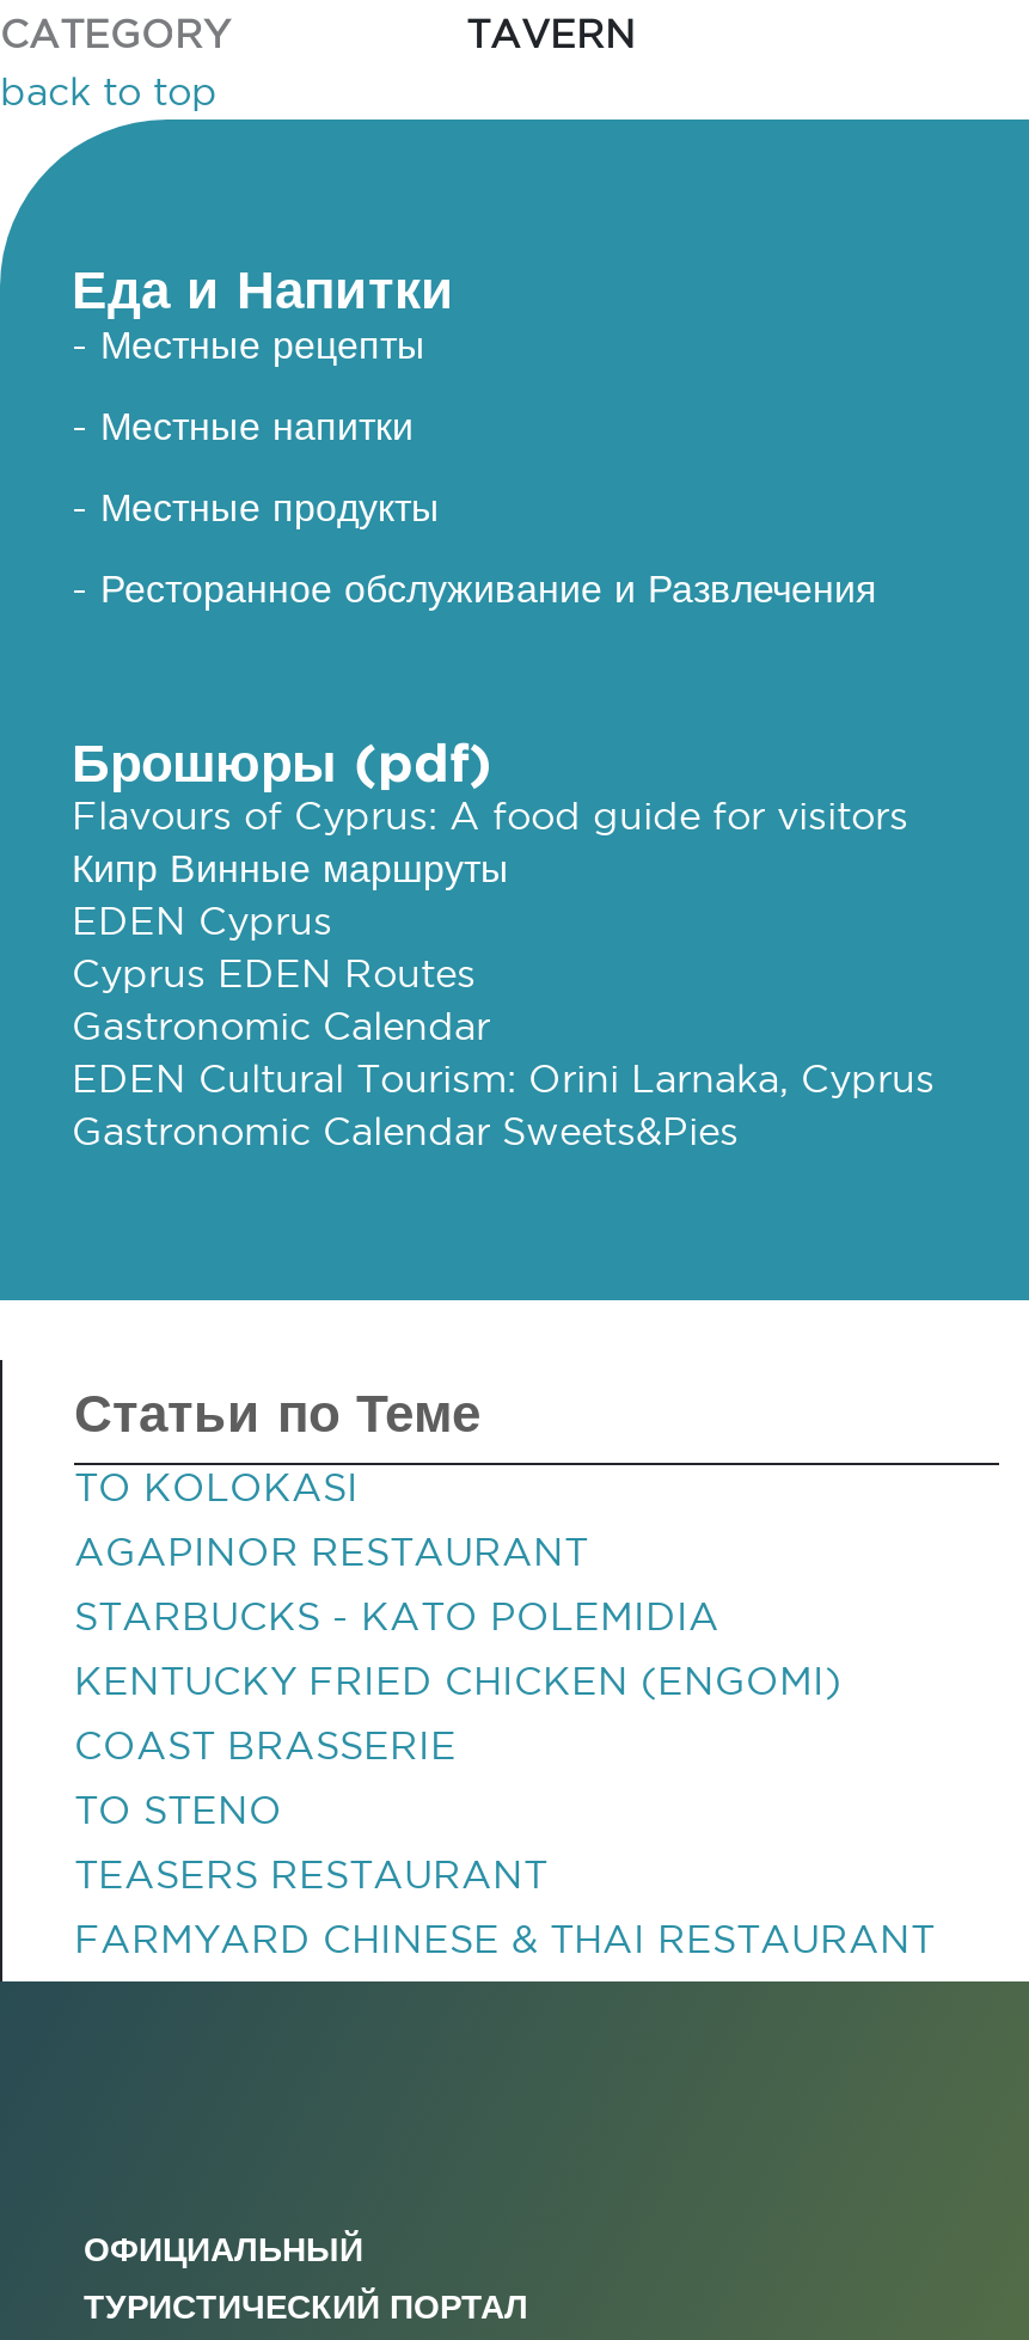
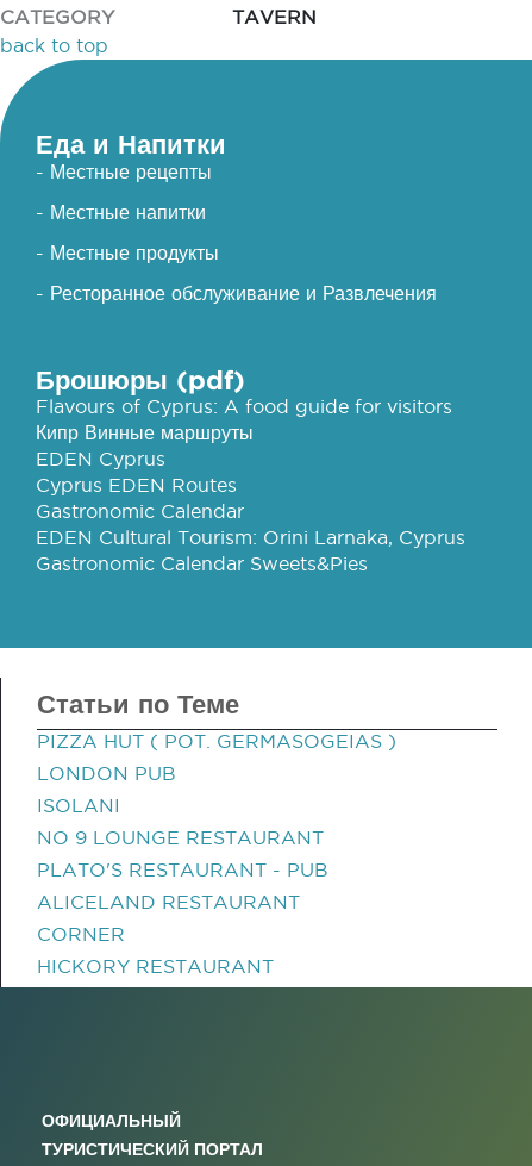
- TO KOLOKASI
+ PIZZA HUT ( POT. GERMASOGEIAS )

- AGAPINOR RESTAURANT
+ LONDON PUB

- STARBUCKS - KATO POLEMIDIA
+ ISOLANI

- KENTUCKY FRIED CHICKEN (ENGOMI)
+ NO 9 LOUNGE RESTAURANT

- COAST BRASSERIE
+ PLATO'S RESTAURANT - PUB

- TO STENO
+ ALICELAND RESTAURANT

- TEASERS RESTAURANT
+ CORNER

- FARMYARD CHINESE & THAI RESTAURANT
+ HICKORY RESTAURANT
